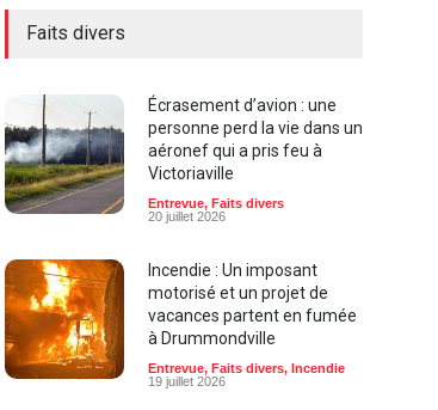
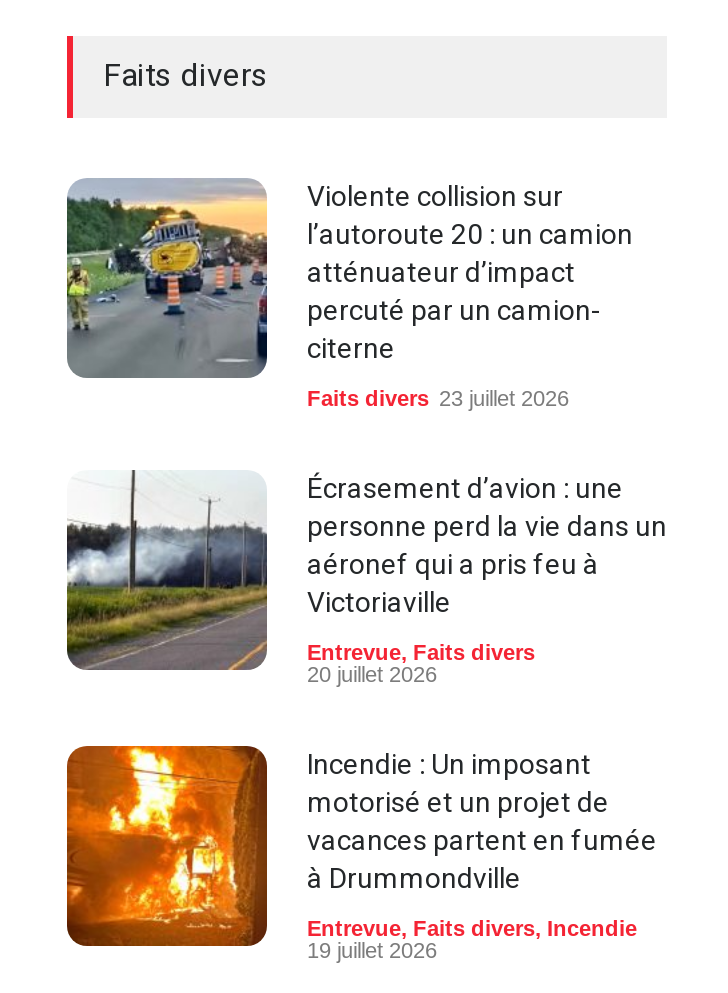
+ [image]
+ Violente collision sur
+ l’autoroute 20 : un camion
+ atténuateur d’impact
+ percuté par un camion-
+ citerne
+ Faits divers 23 juillet 2026
